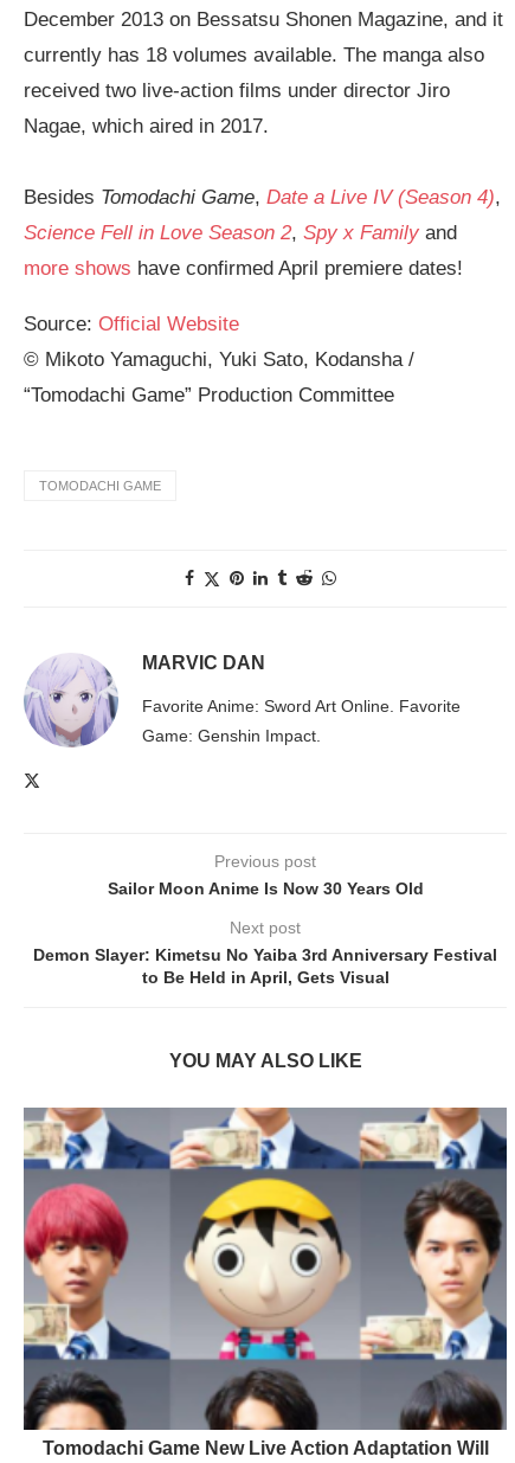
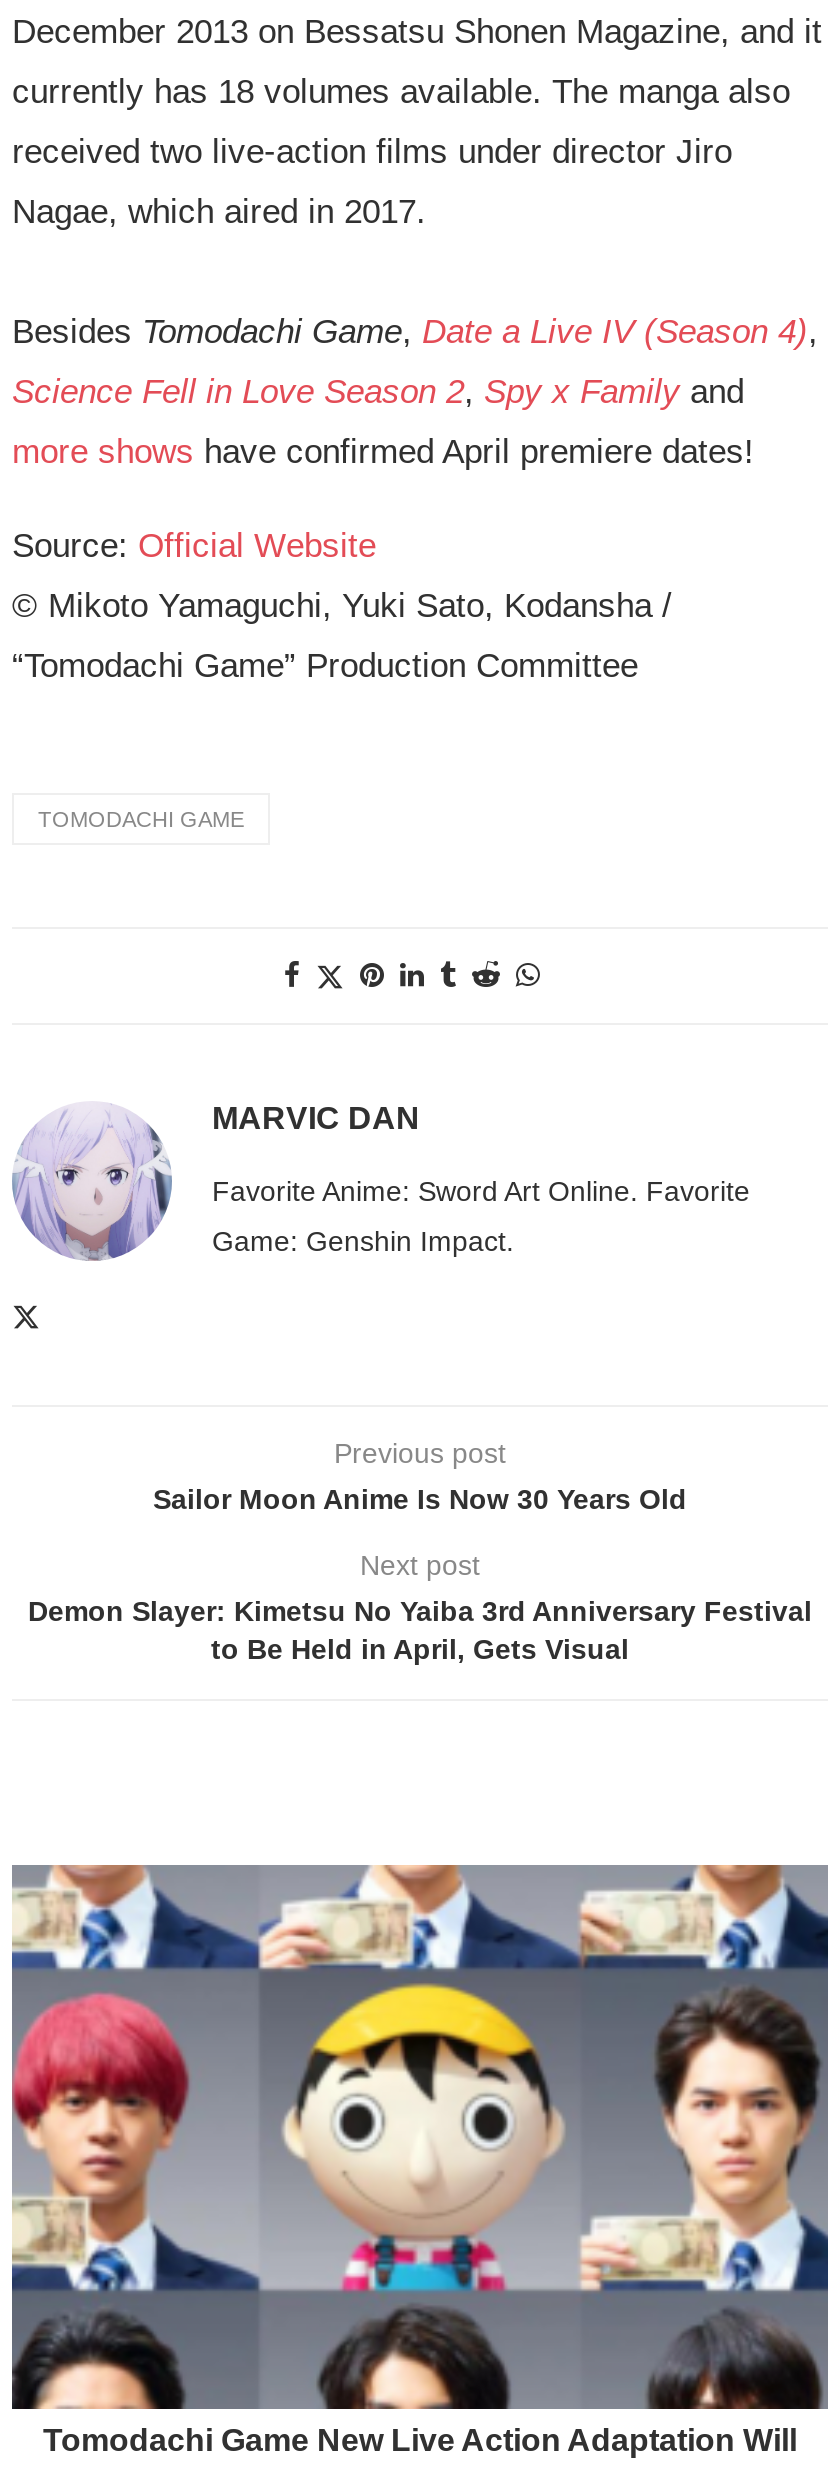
- YOU MAY ALSO LIKE
